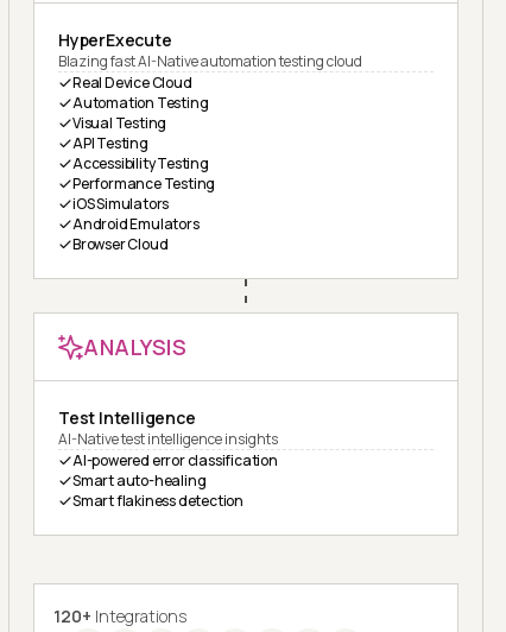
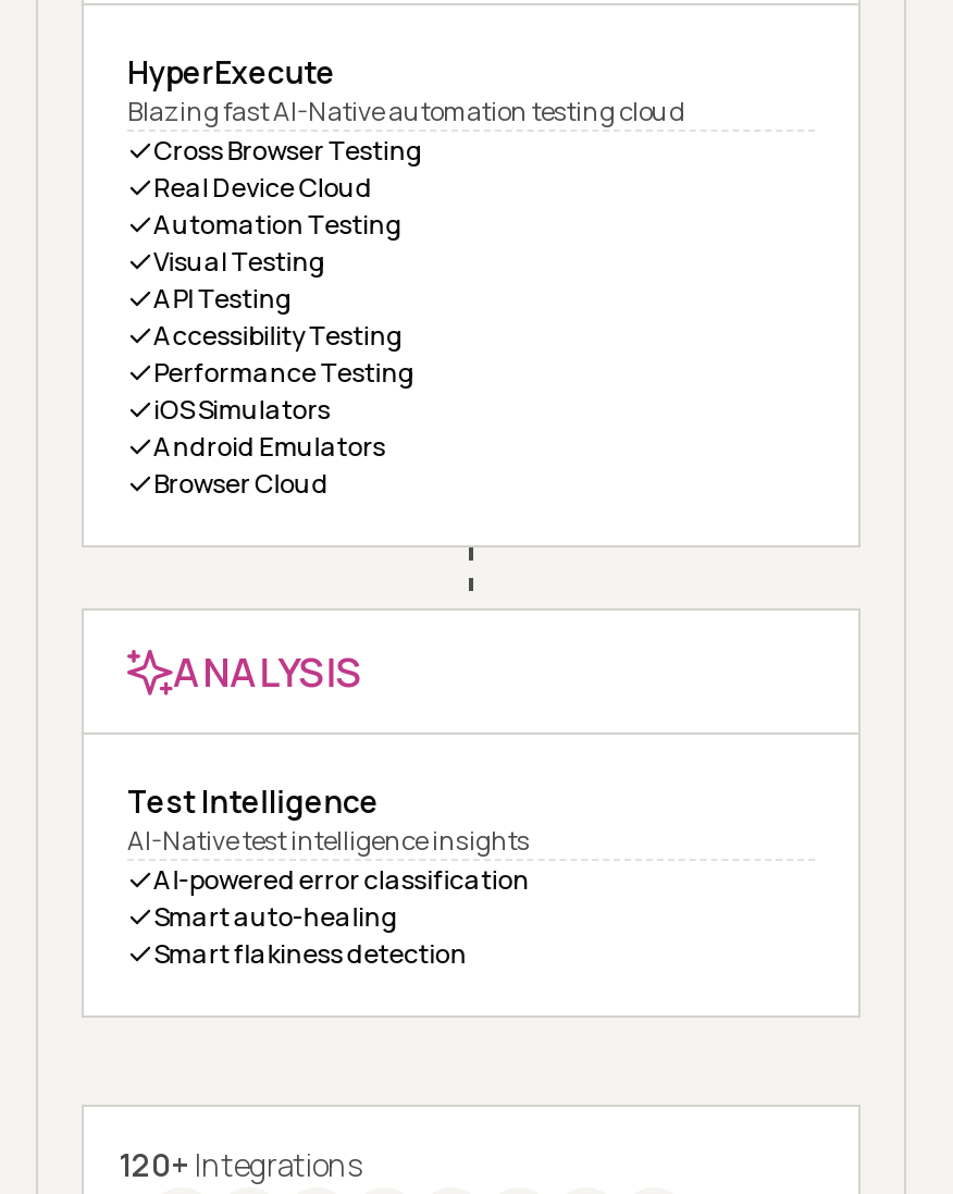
+ Cross Browser Testing
